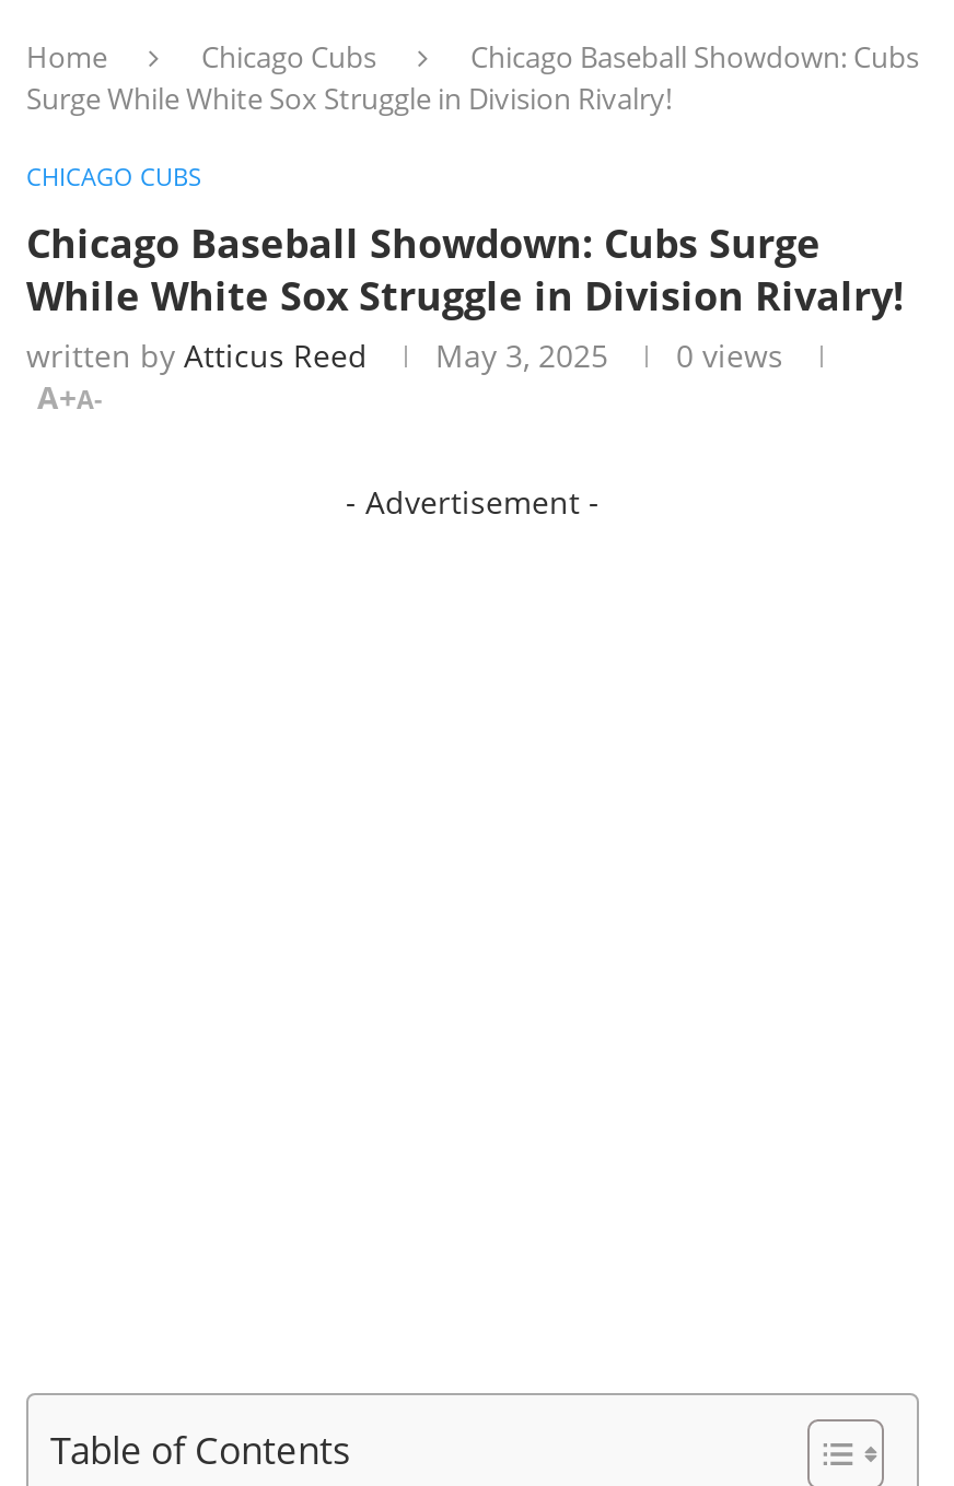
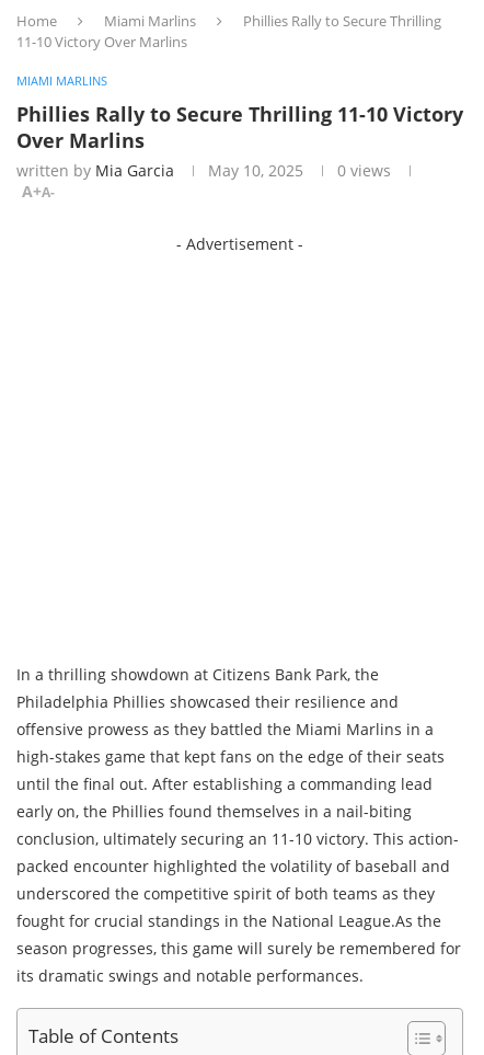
- Chicago Cubs
- Chicago Baseball Showdown: Cubs
- Surge While White Sox Struggle in Division Rivalry!
+ Miami Marlins
+ Phillies Rally to Secure Thrilling
+ 11-10 Victory Over Marlins

- CHICAGO CUBS
+ MIAMI MARLINS

- Chicago Baseball Showdown: Cubs Surge
- While White Sox Struggle in Division Rivalry!
- written by Atticus Reed
- May 3, 2025
+ Phillies Rally to Secure Thrilling 11-10 Victory
+ Over Marlins
+ written by Mia Garcia
+ May 10, 2025

+ In a thrilling showdown at Citizens Bank Park, the
+ Philadelphia Phillies showcased ‍their resilience and
+ offensive prowess as they‌ battled the Miami Marlins in a
+ high-stakes game that kept fans on the edge of their seats
+ until the final out. After establishing a commanding lead
+ early on, the Phillies found themselves‌ in a nail-biting
+ conclusion, ultimately securing an 11-10 victory. This action-
+ packed encounter ‌highlighted the volatility of baseball and
+ underscored the competitive spirit of both teams as they
+ fought for crucial standings in the National League.As the
+ season progresses, this game ‍will surely be remembered for
+ its dramatic swings and notable performances.
